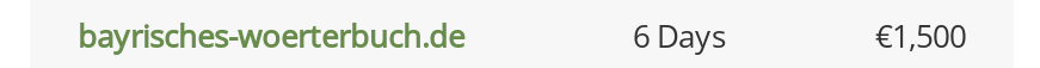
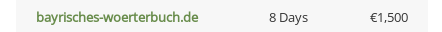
- 6 Days
+ 8 Days
